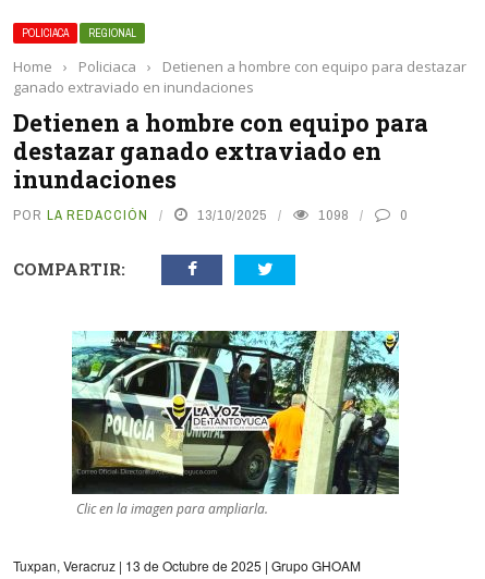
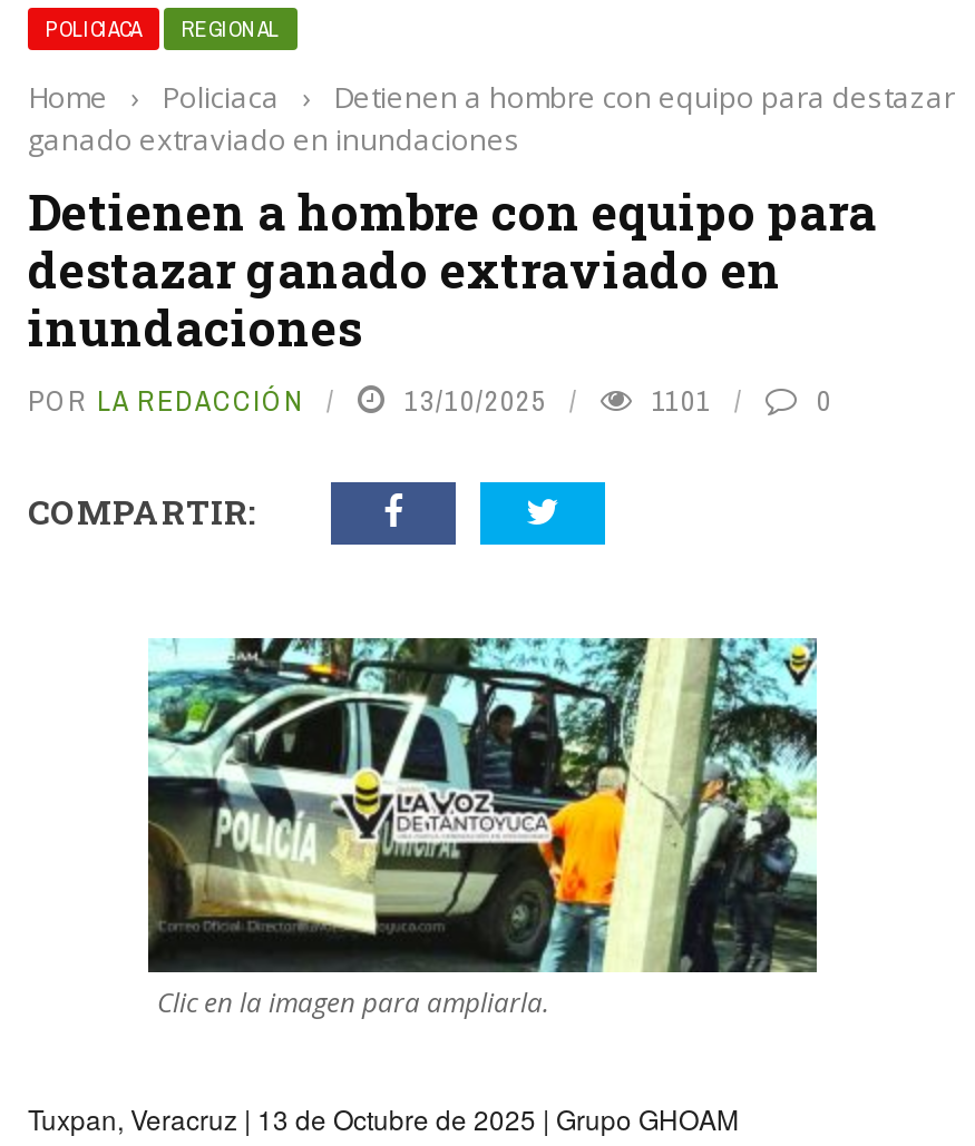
- 1098
+ 1101
